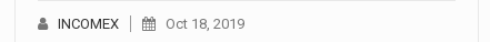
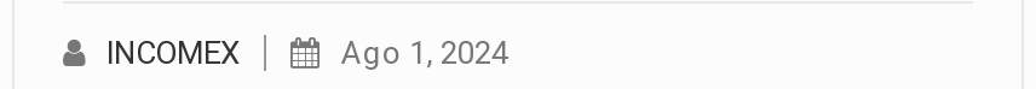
- Oct 18, 2019
+ Ago 1, 2024
